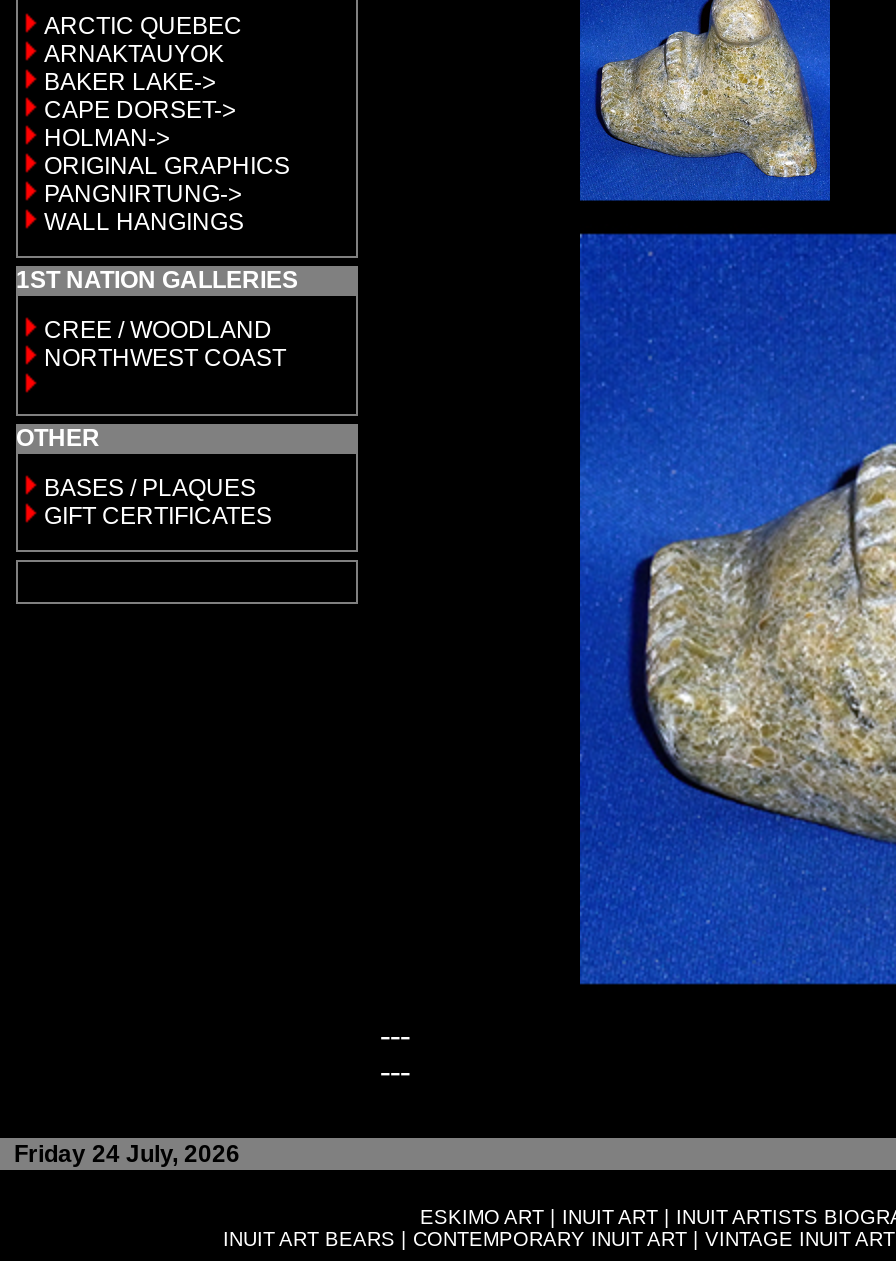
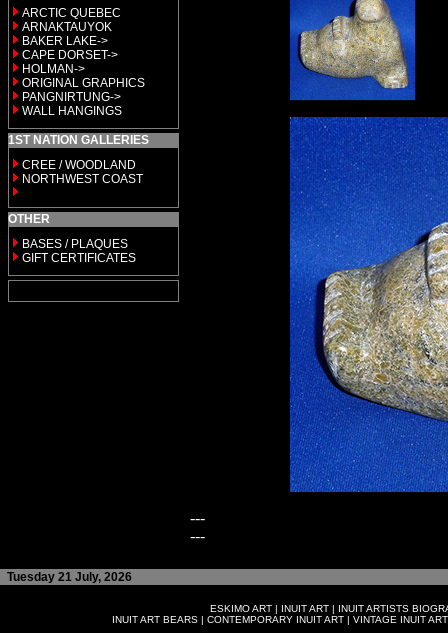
- Friday 24 July, 2026
+ Tuesday 21 July, 2026
